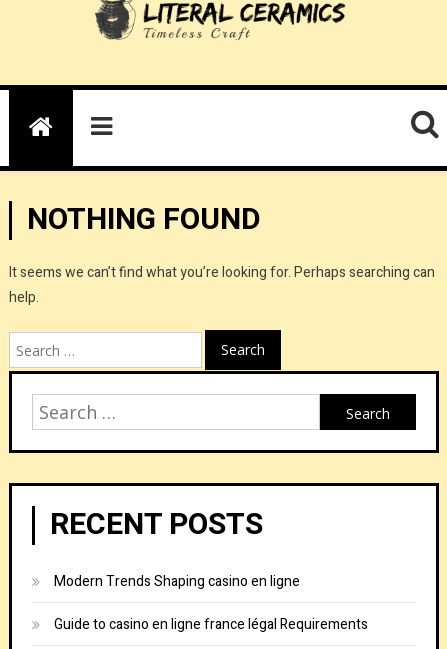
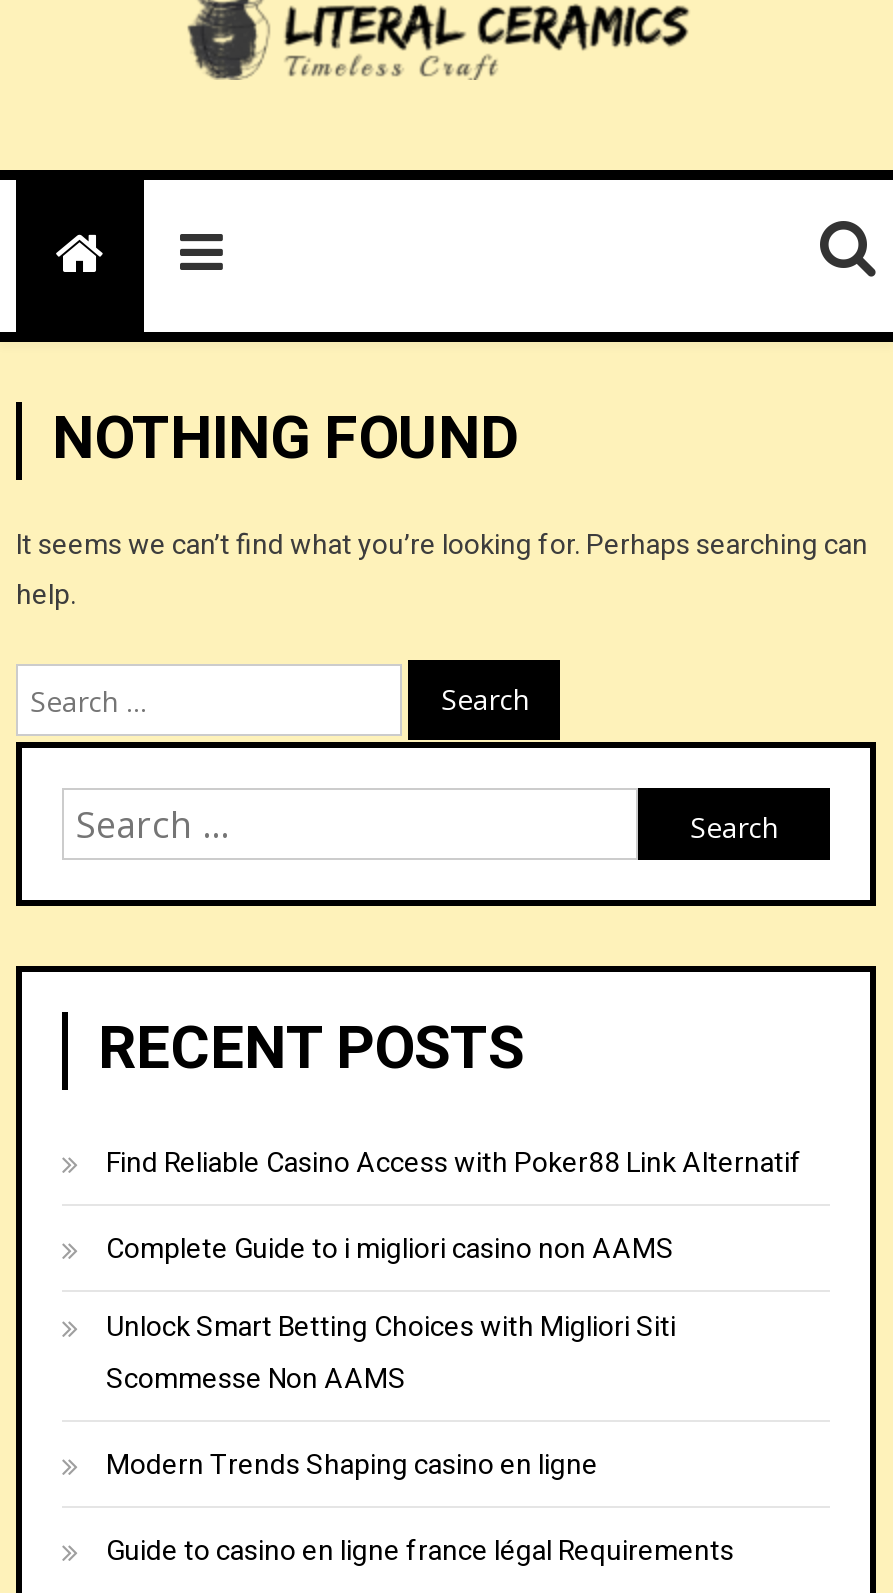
+ Find Reliable Casino Access with Poker88 Link Alternatif
+ Complete Guide to i migliori casino non AAMS
+ Unlock Smart Betting Choices with Migliori Siti
+ Scommesse Non AAMS
